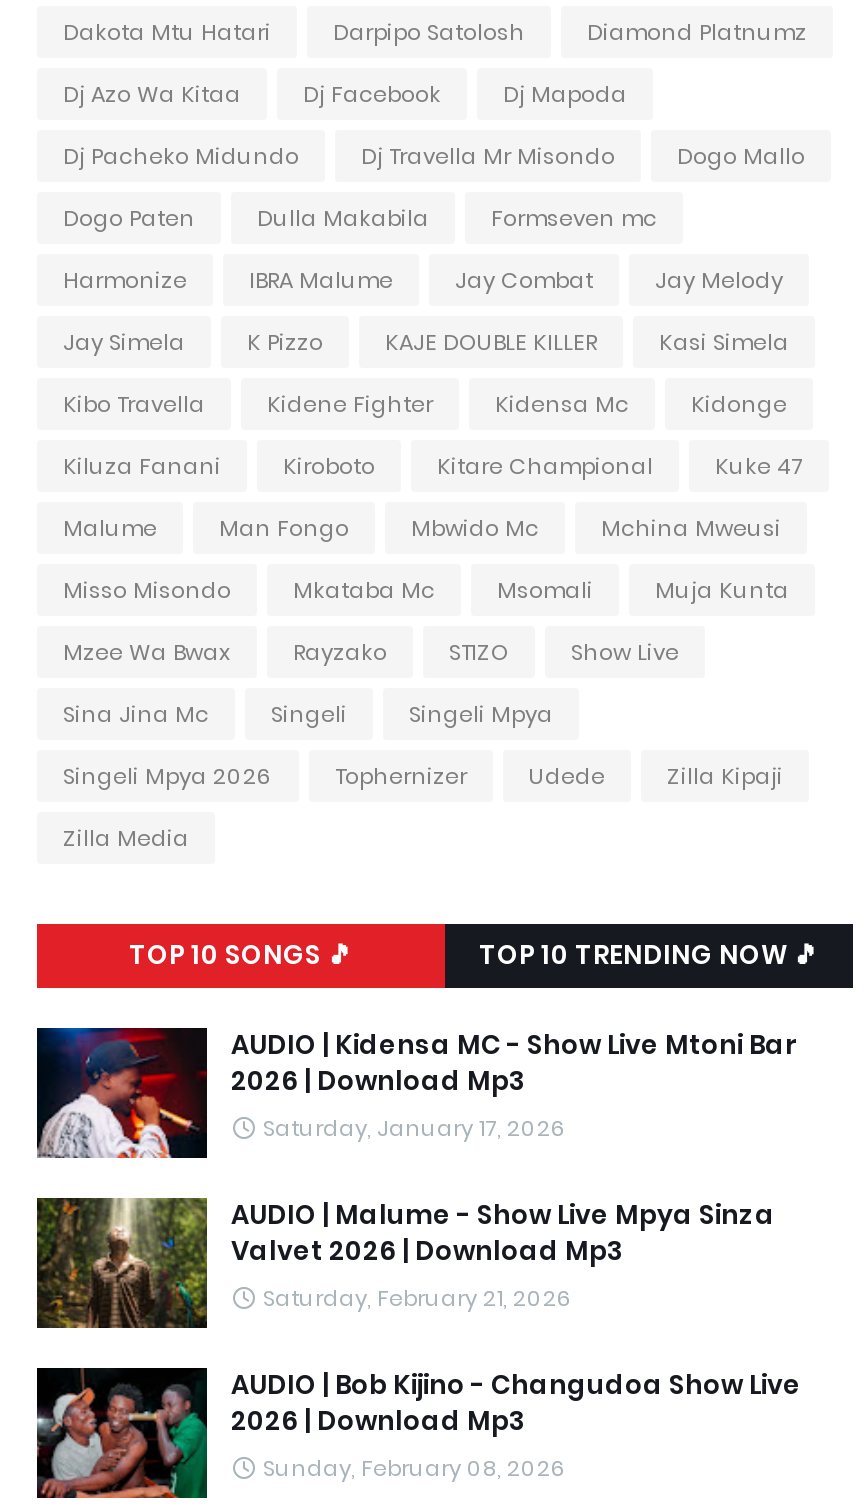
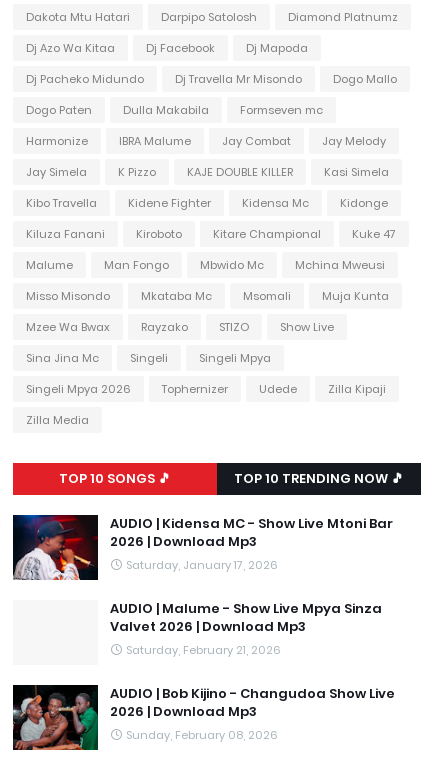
- [image]
